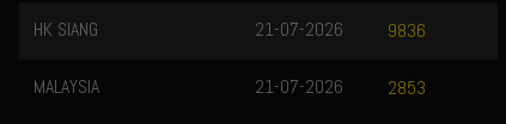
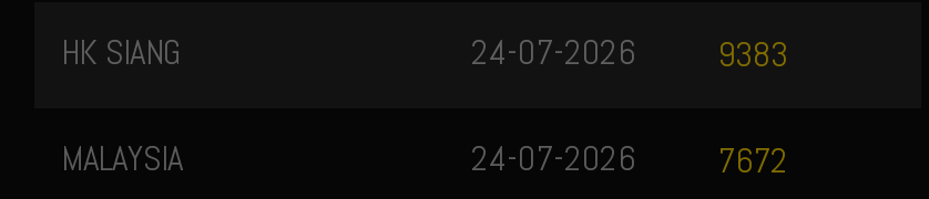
- 21-07-2026
+ 24-07-2026

- 9836
+ 9383

- 21-07-2026
+ 24-07-2026

- 2853
+ 7672
